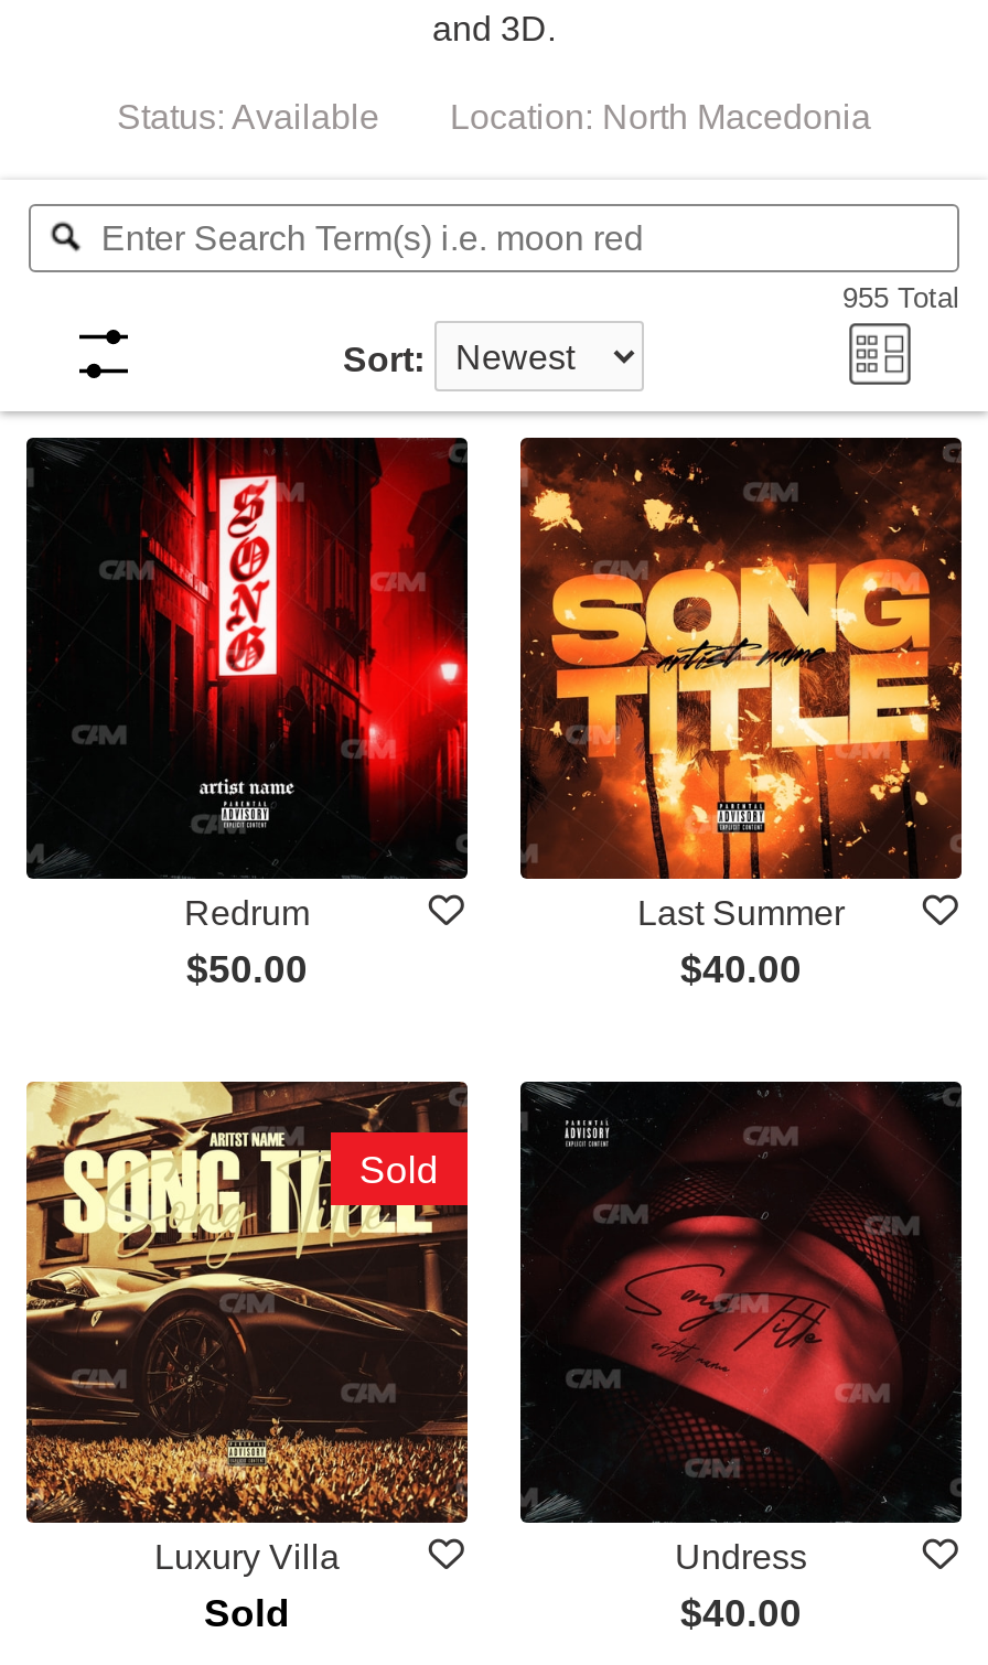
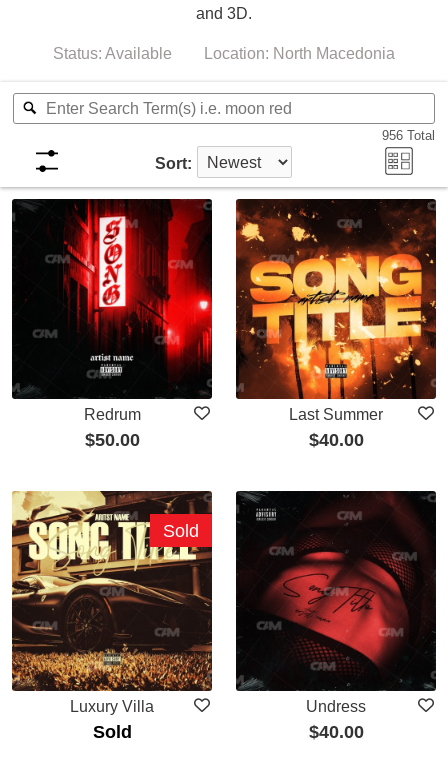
- 955 Total
+ 956 Total
